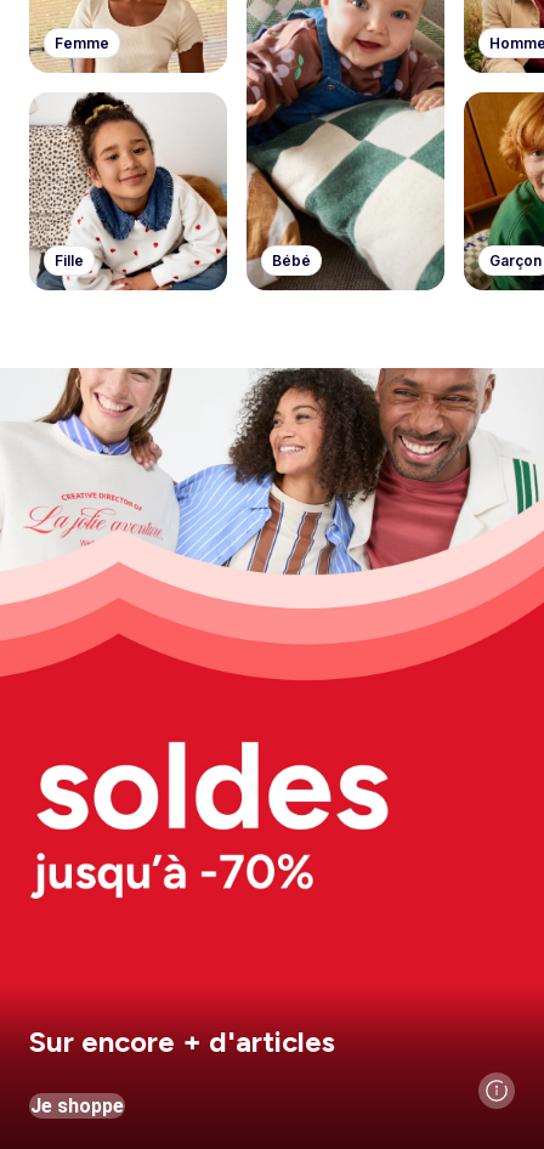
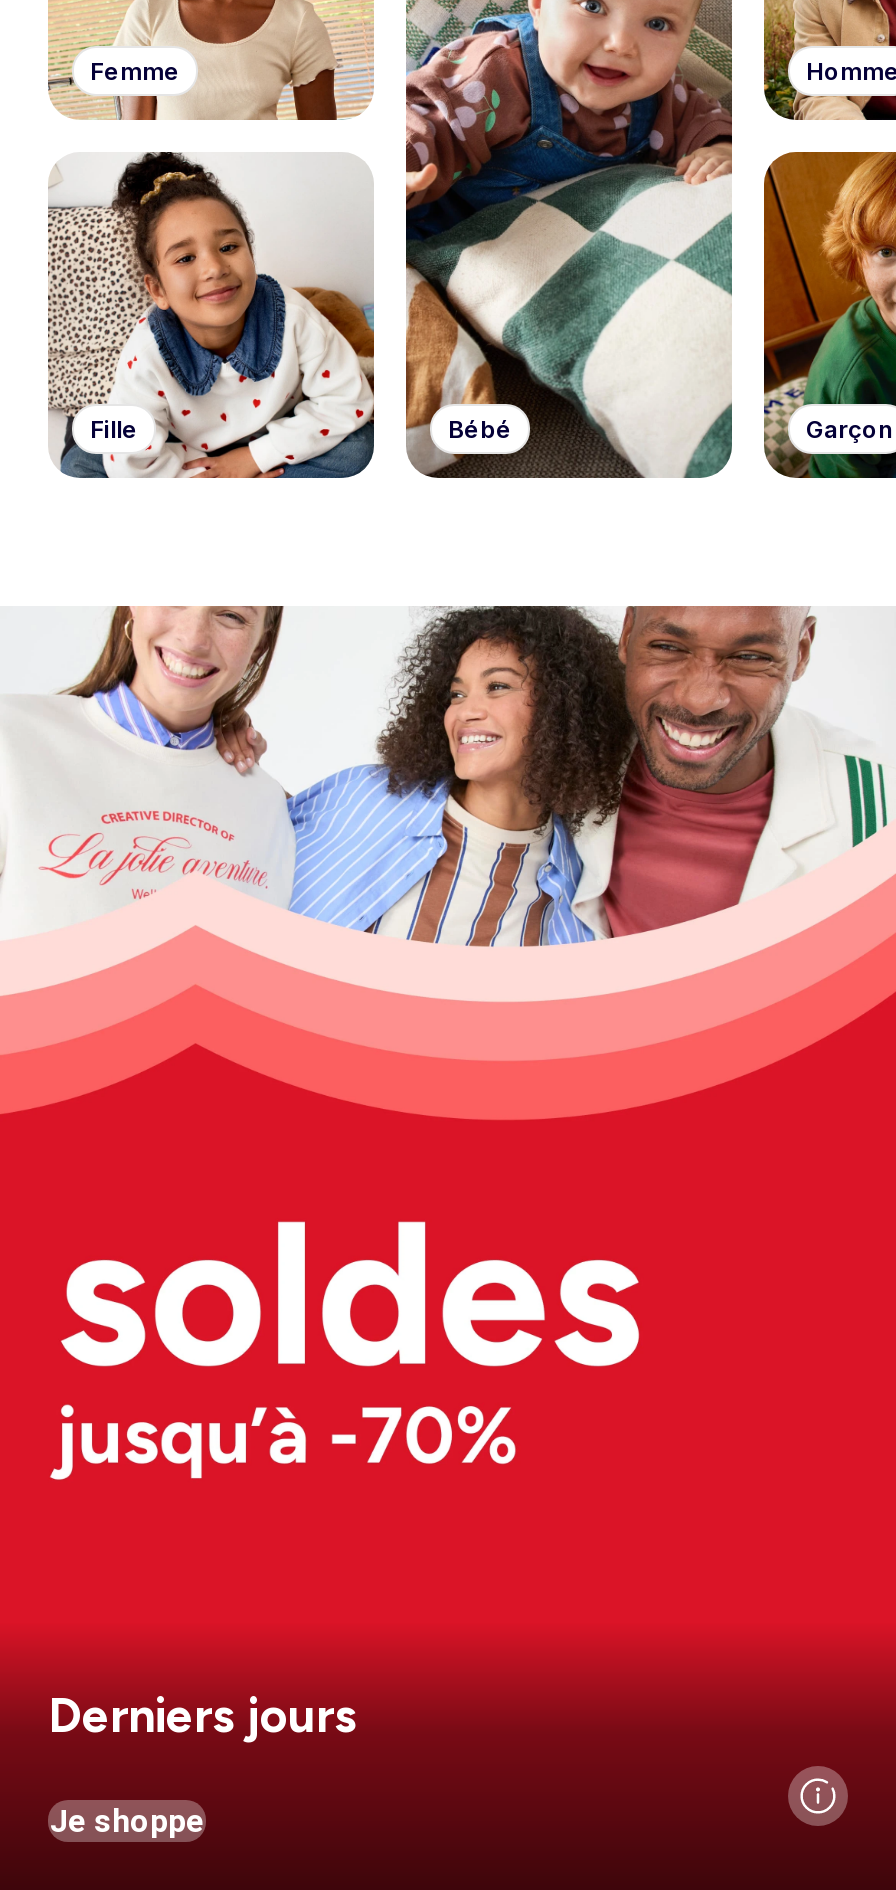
- Sur encore + d'articles
+ Derniers jours
